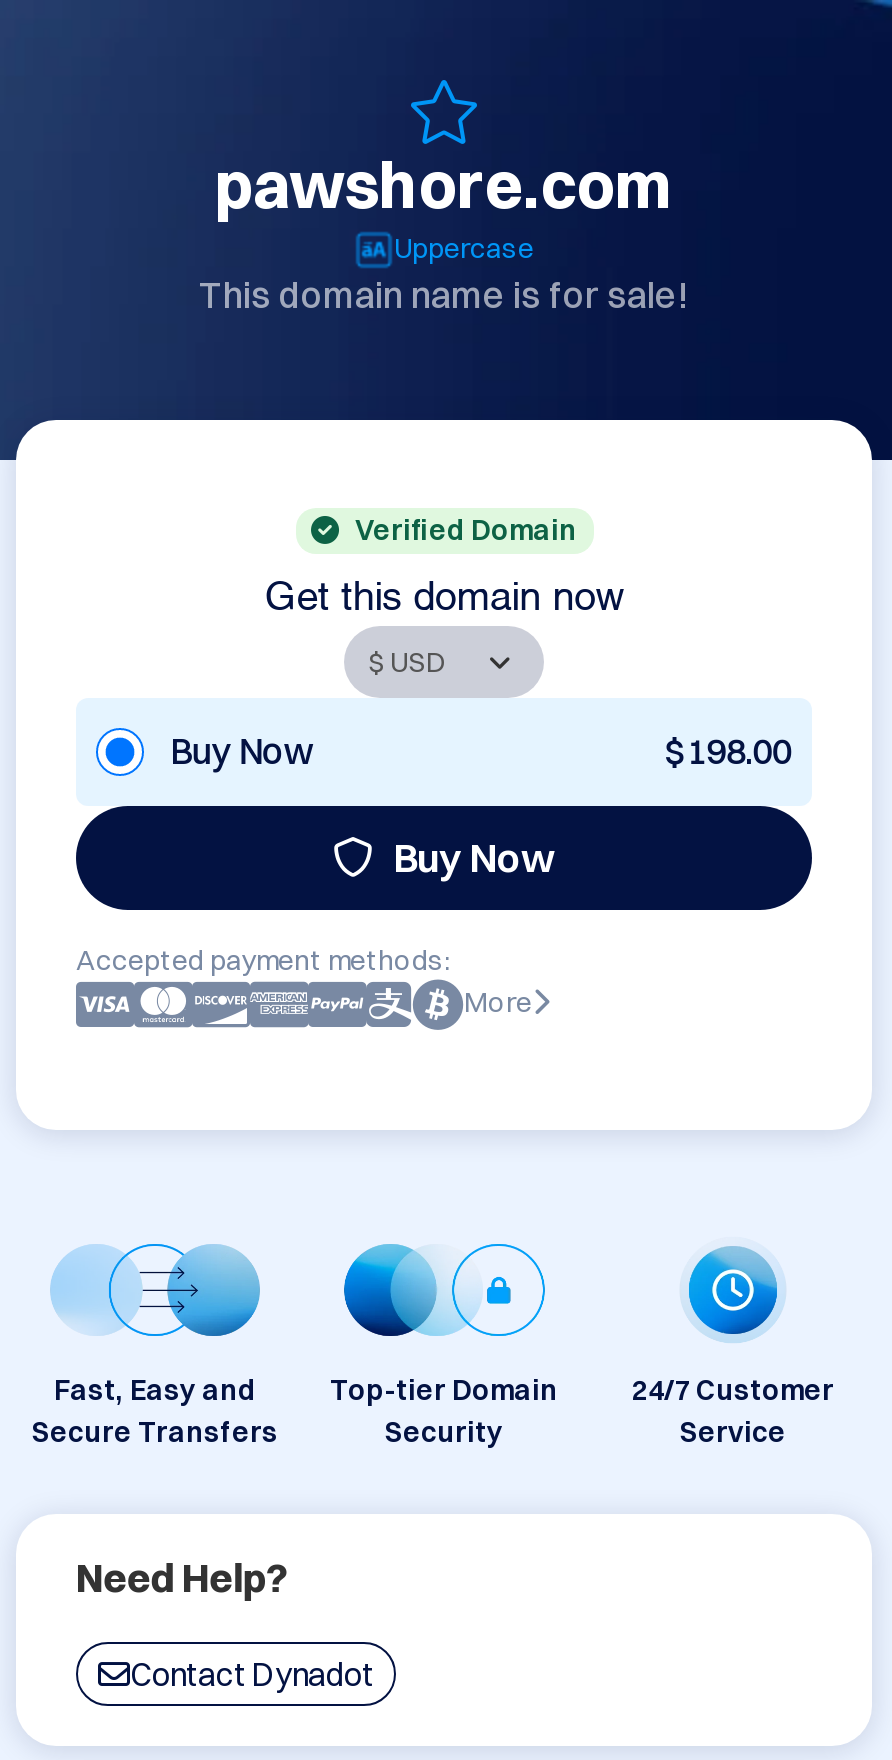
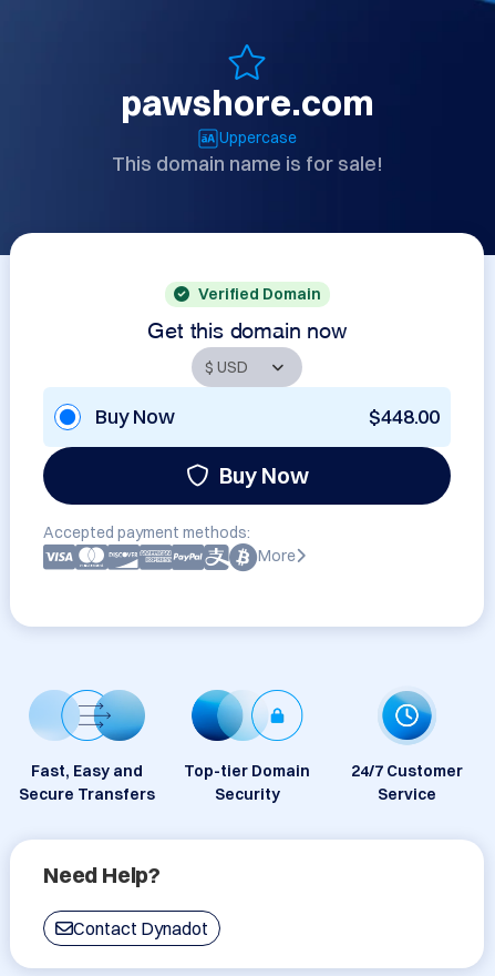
- $198.00
+ $448.00
